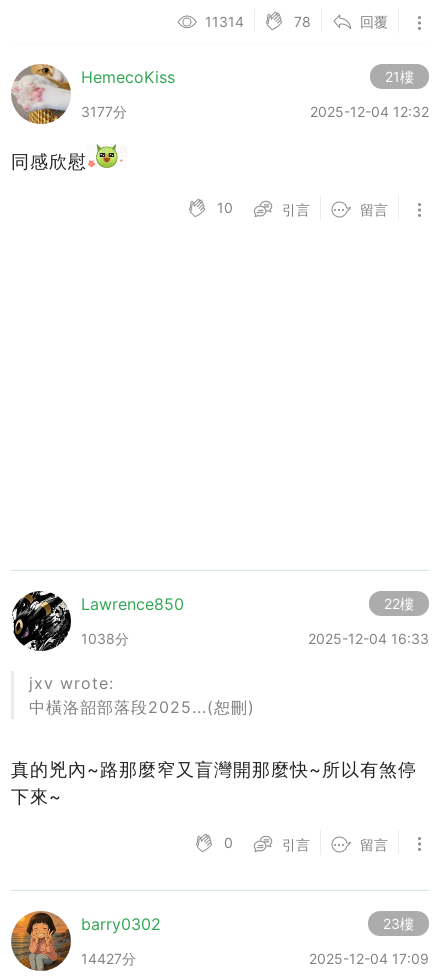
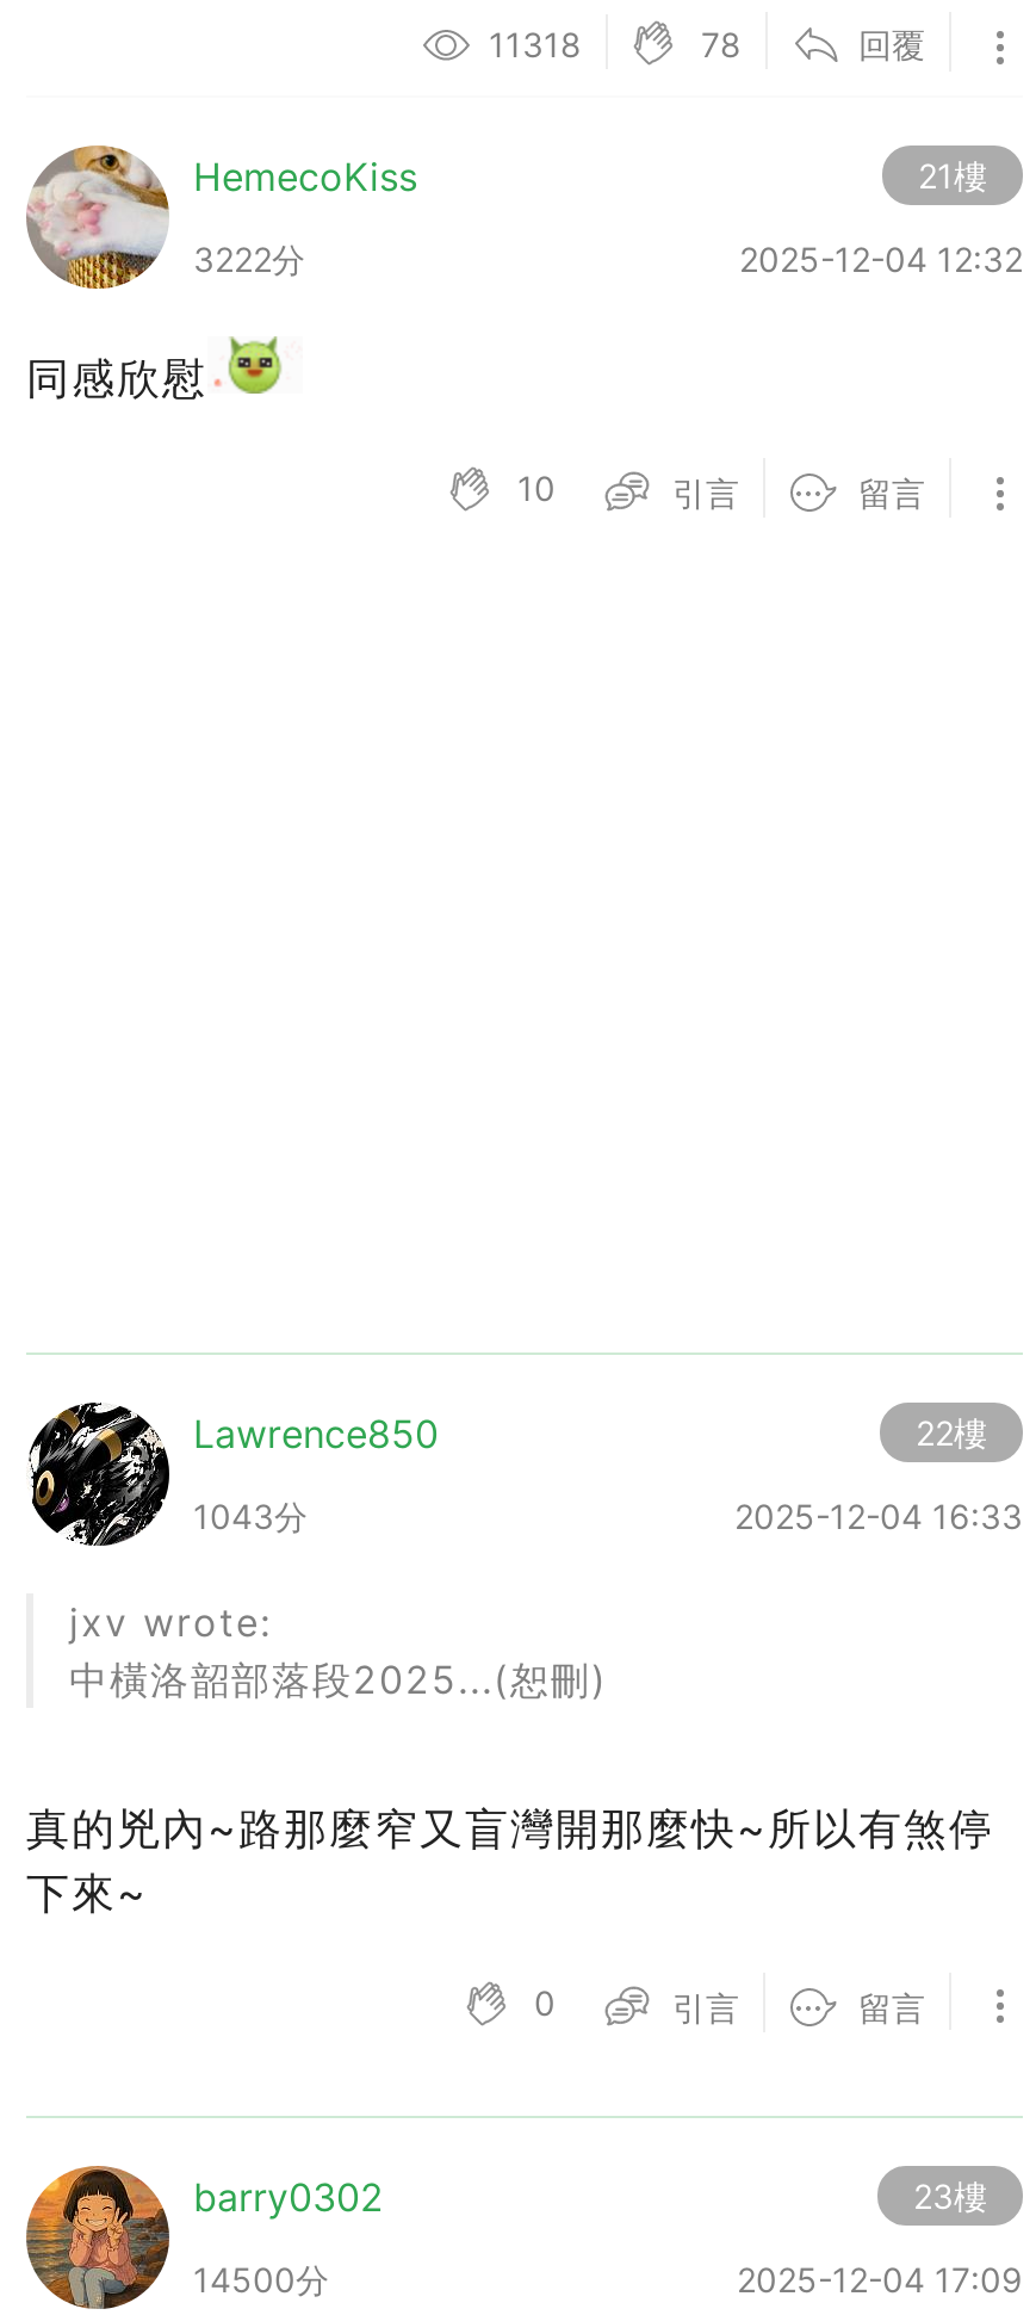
- 11314
+ 11318

- 3177分
+ 3222分

- 1038分
+ 1043分

- 14427分
+ 14500分
